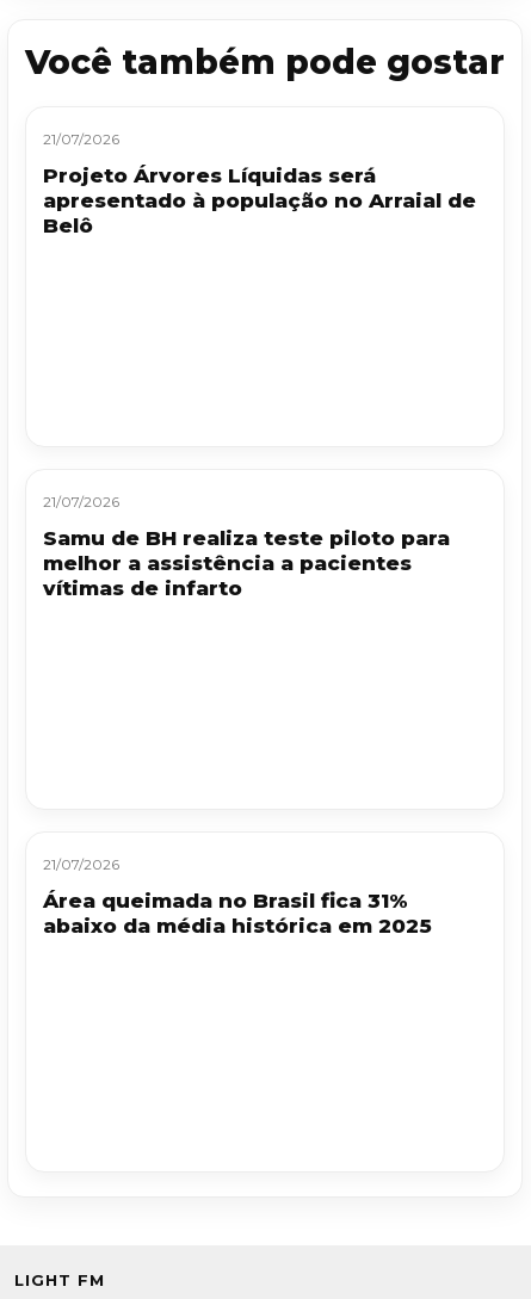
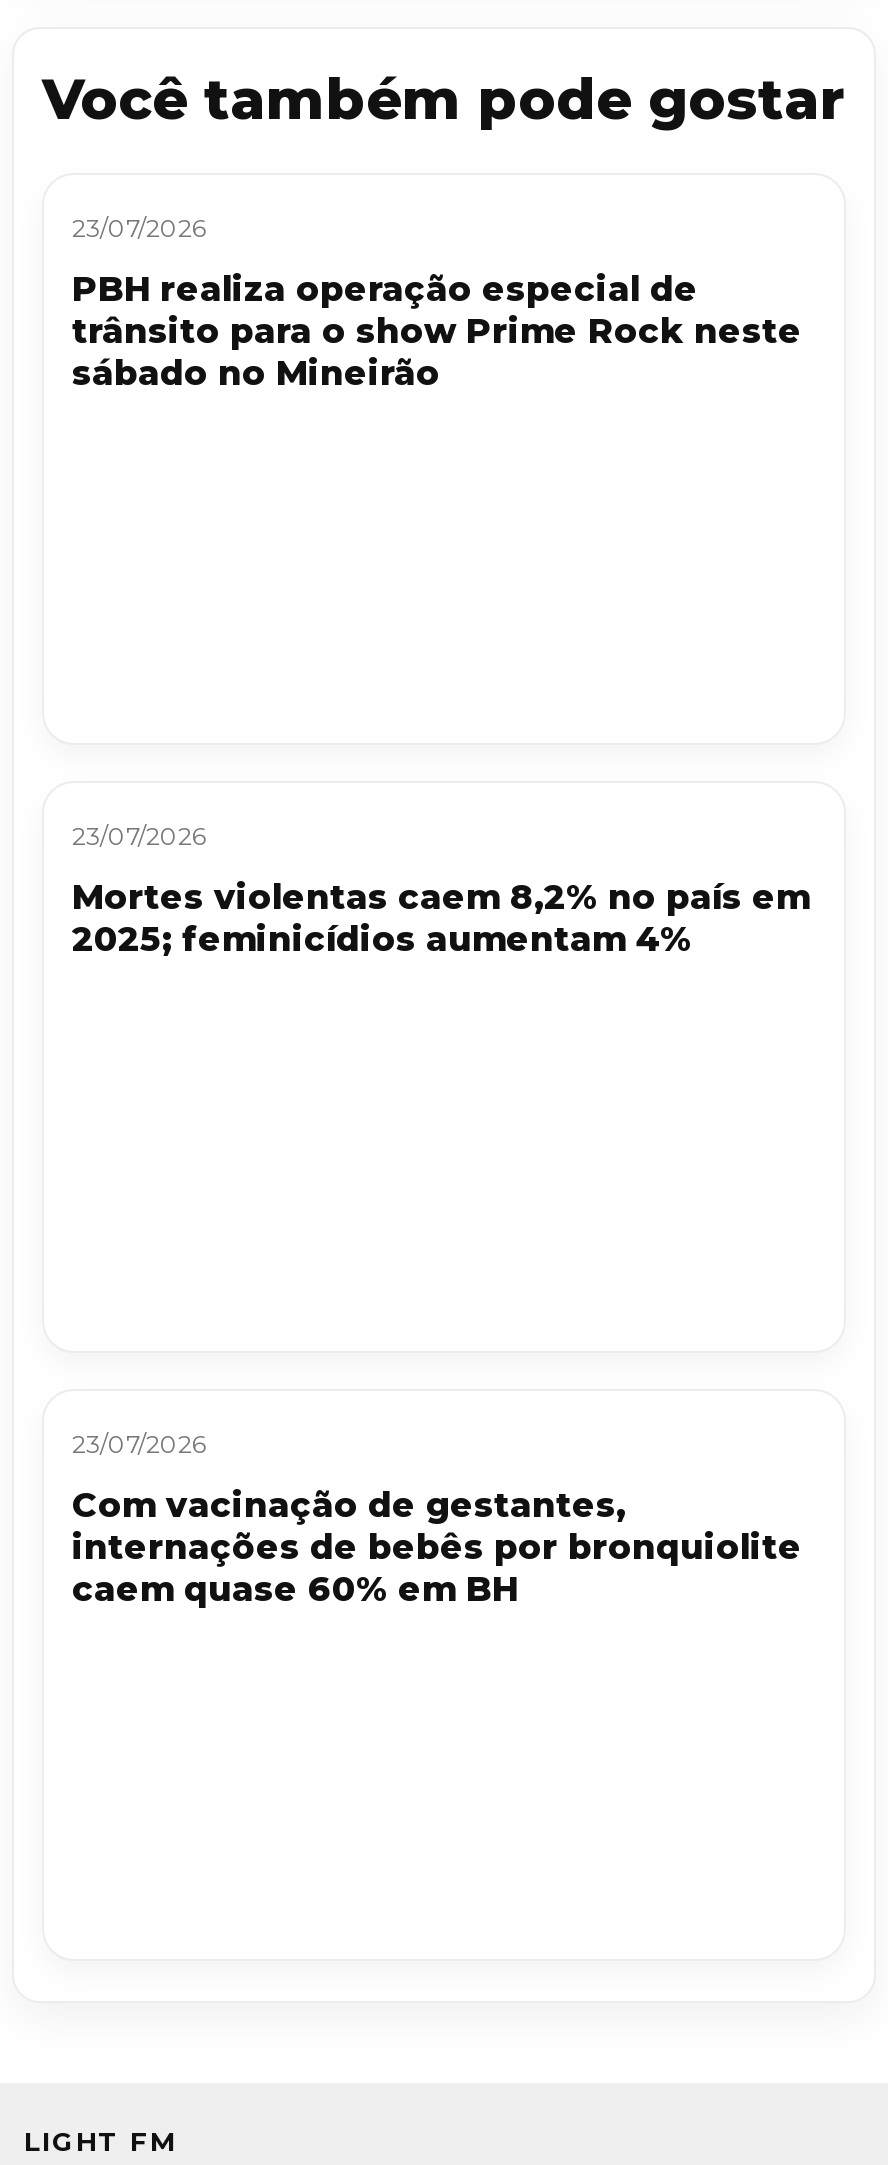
- 21/07/2026
+ 23/07/2026

- Projeto Árvores Líquidas será
- apresentado à população no Arraial de
- Belô
+ PBH realiza operação especial de
+ trânsito para o show Prime Rock neste
+ sábado no Mineirão

- 21/07/2026
+ 23/07/2026

- Samu de BH realiza teste piloto para
- melhor a assistência a pacientes
- vítimas de infarto
+ Mortes violentas caem 8,2% no país em
+ 2025; feminicídios aumentam 4%

- 21/07/2026
+ 23/07/2026

- Área queimada no Brasil fica 31%
- abaixo da média histórica em 2025
+ Com vacinação de gestantes,
+ internações de bebês por bronquiolite
+ caem quase 60% em BH
